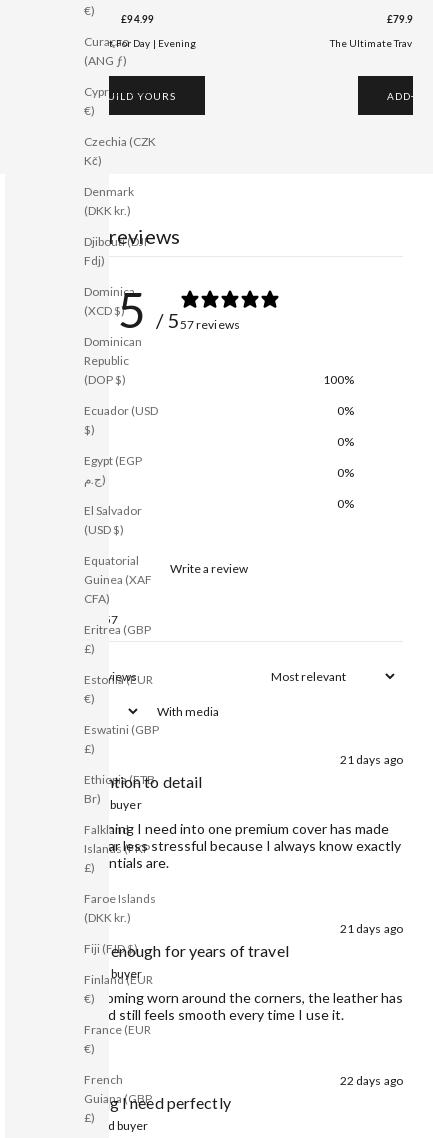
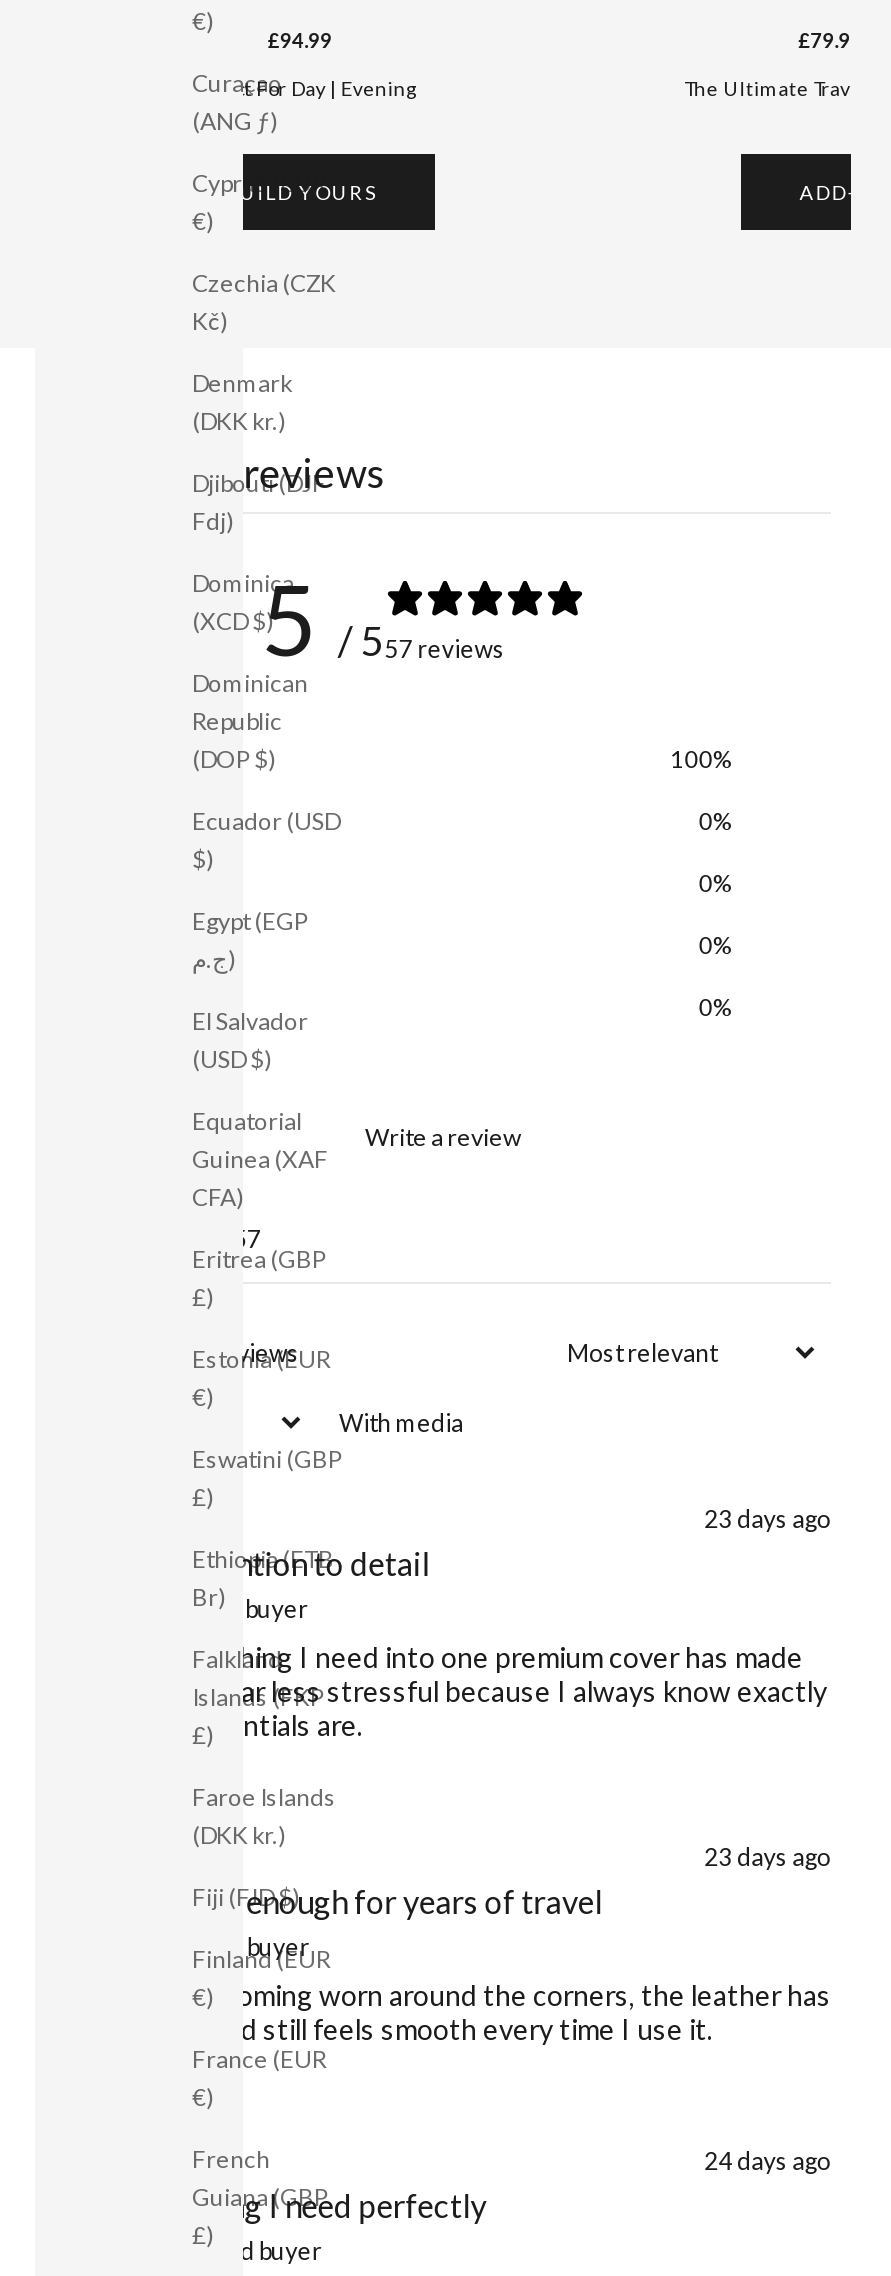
- 21 days ago
+ 23 days ago

- 21 days ago
+ 23 days ago

- 22 days ago
+ 24 days ago
